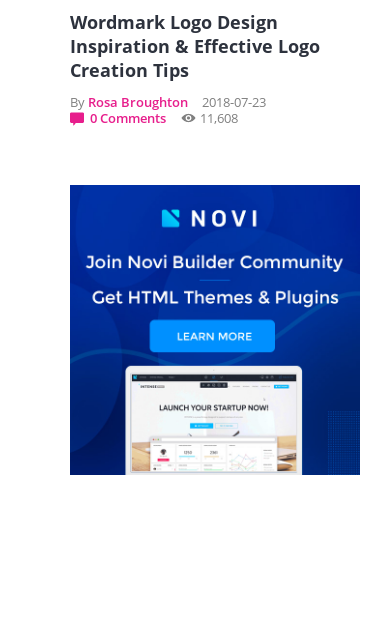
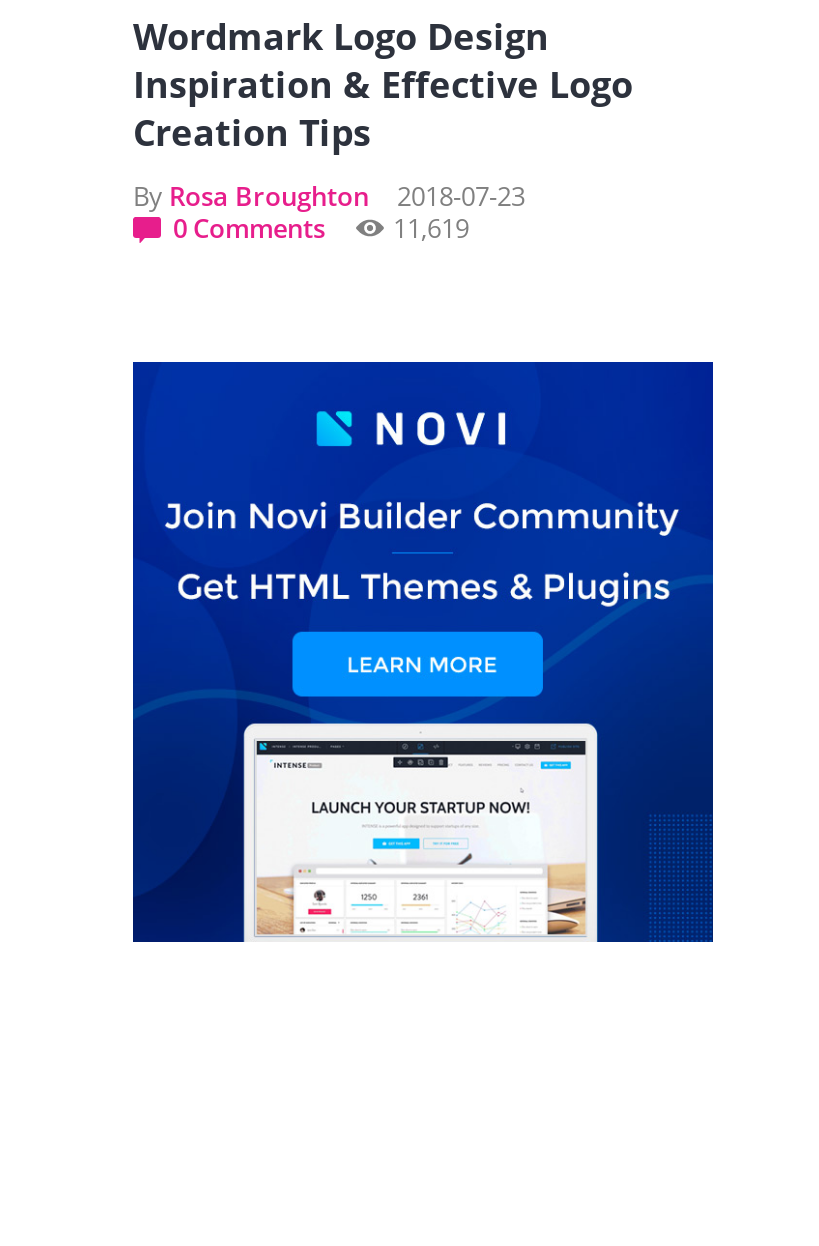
- 0 Comments 11,608
+ 0 Comments 11,619
